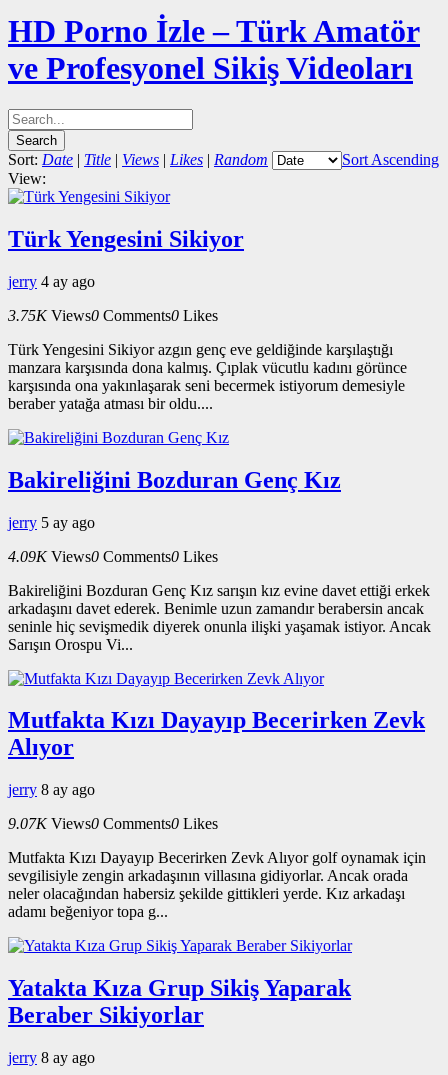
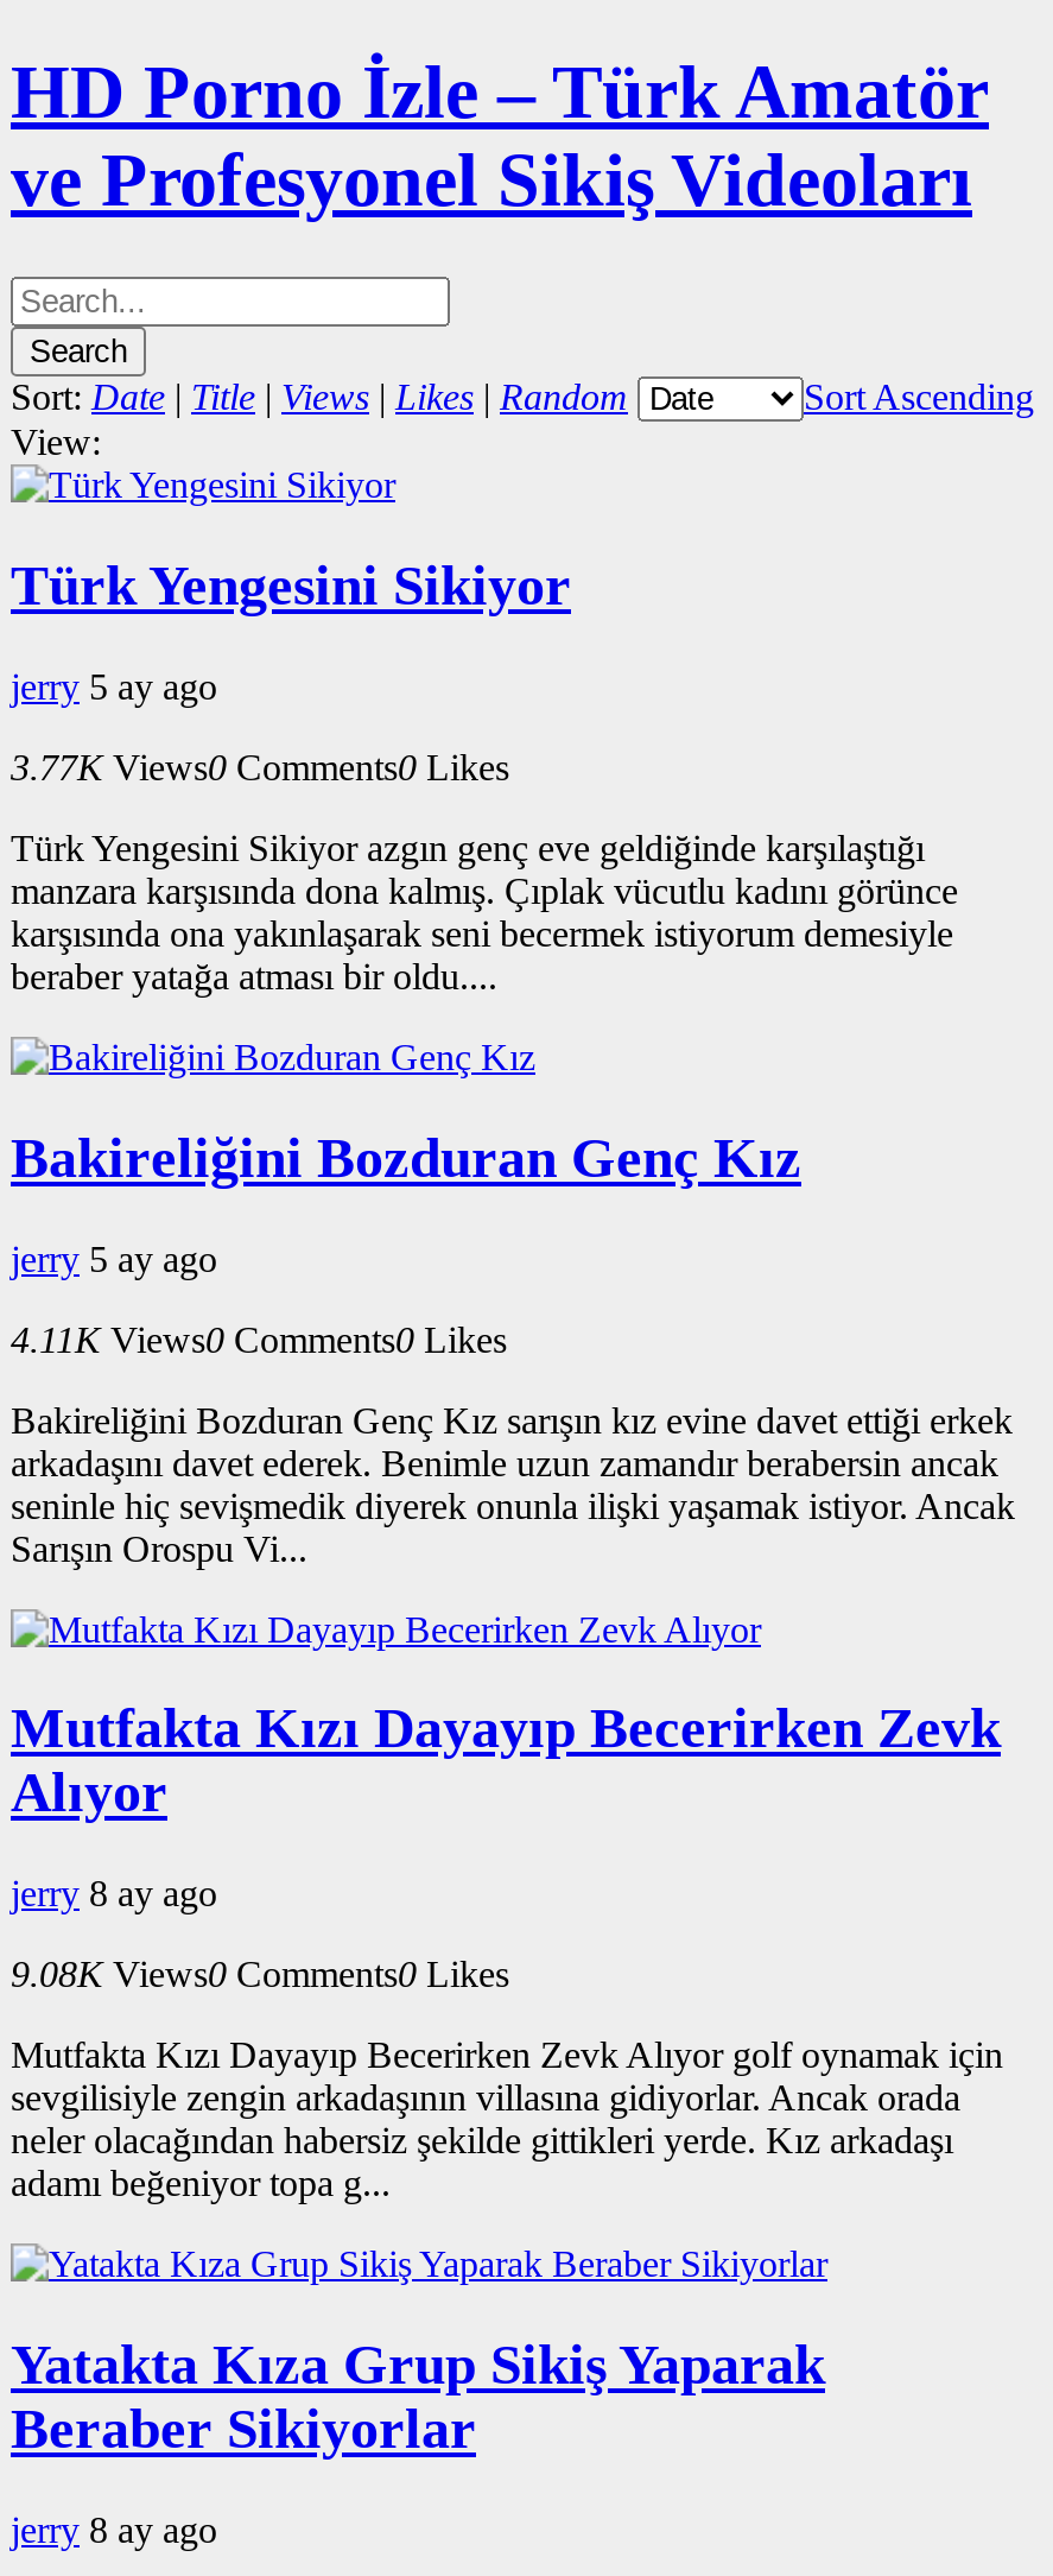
- jerry 4 ay ago
+ jerry 5 ay ago

- 3.75K Views0 Comments0 Likes
+ 3.77K Views0 Comments0 Likes

- 4.09K Views0 Comments0 Likes
+ 4.11K Views0 Comments0 Likes

- 9.07K Views0 Comments0 Likes
+ 9.08K Views0 Comments0 Likes
